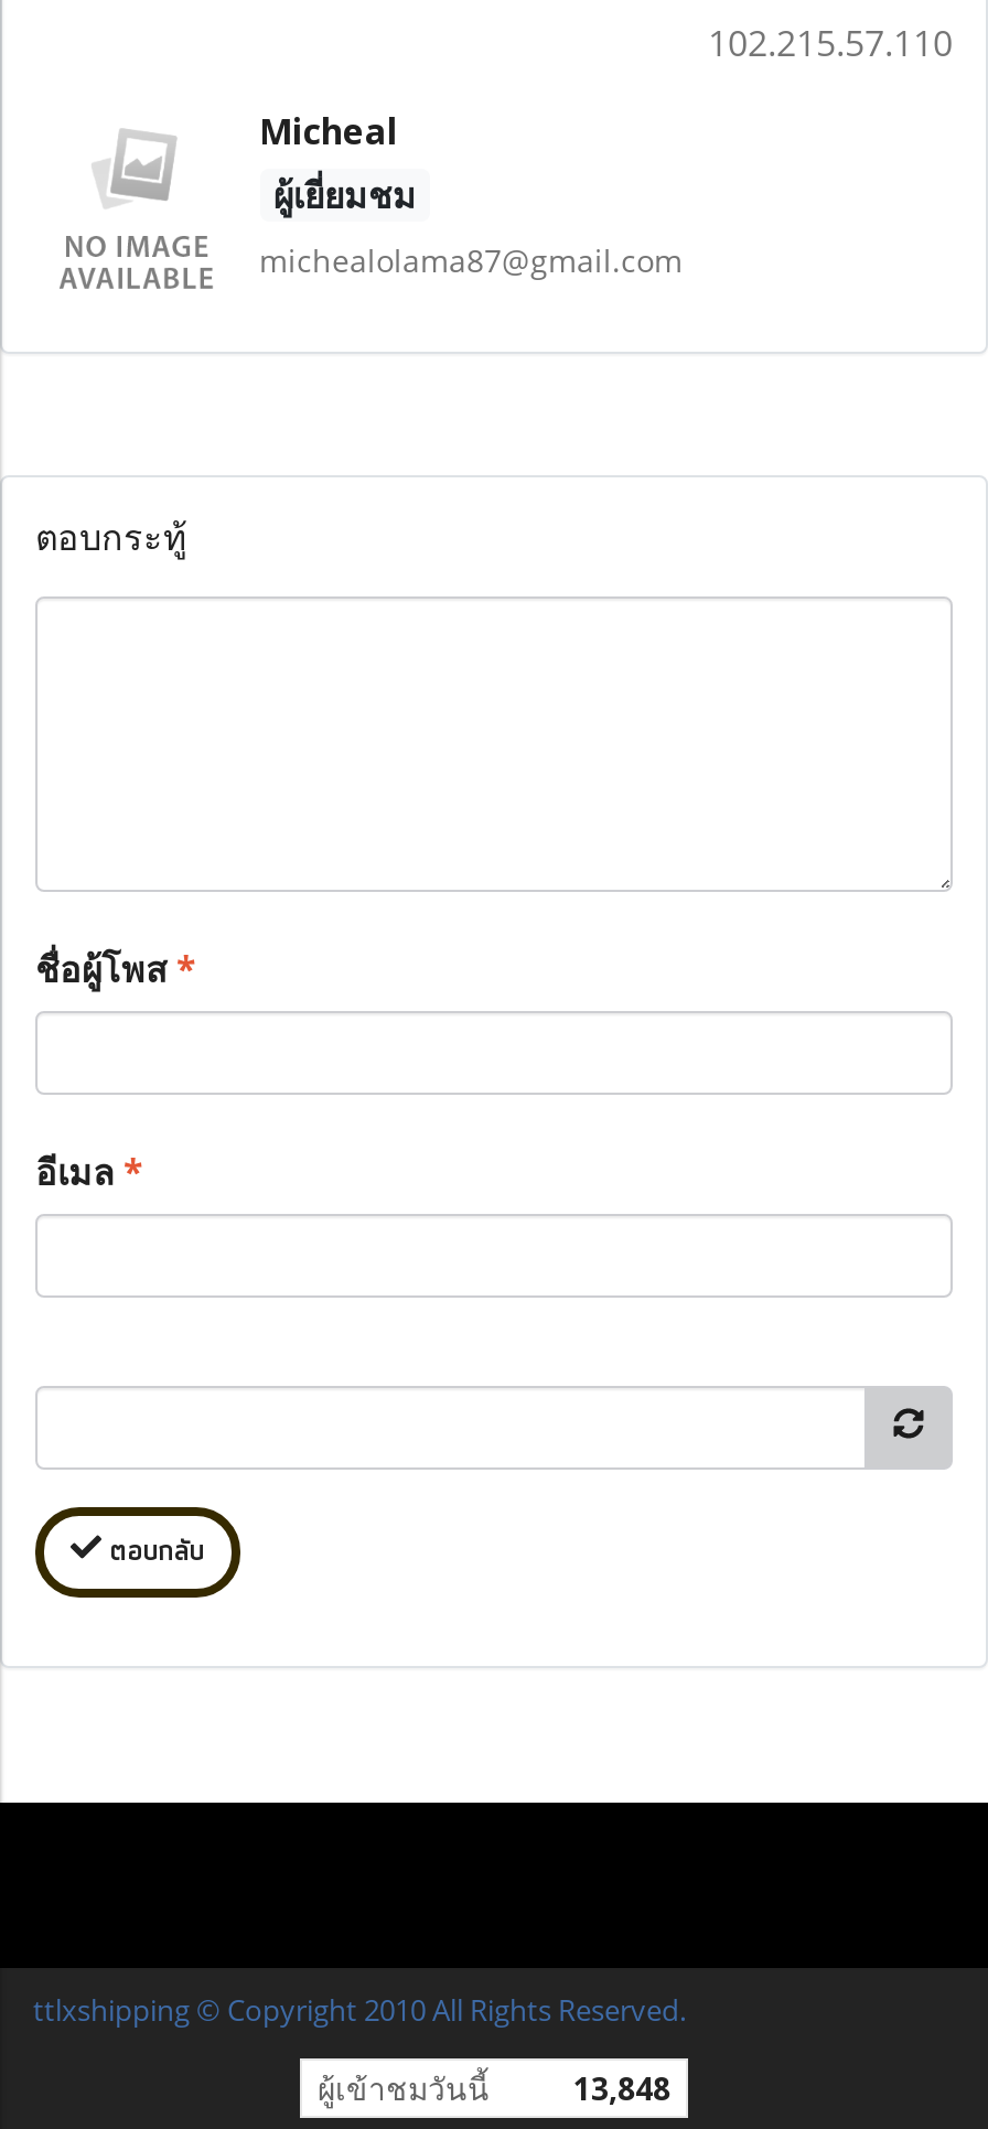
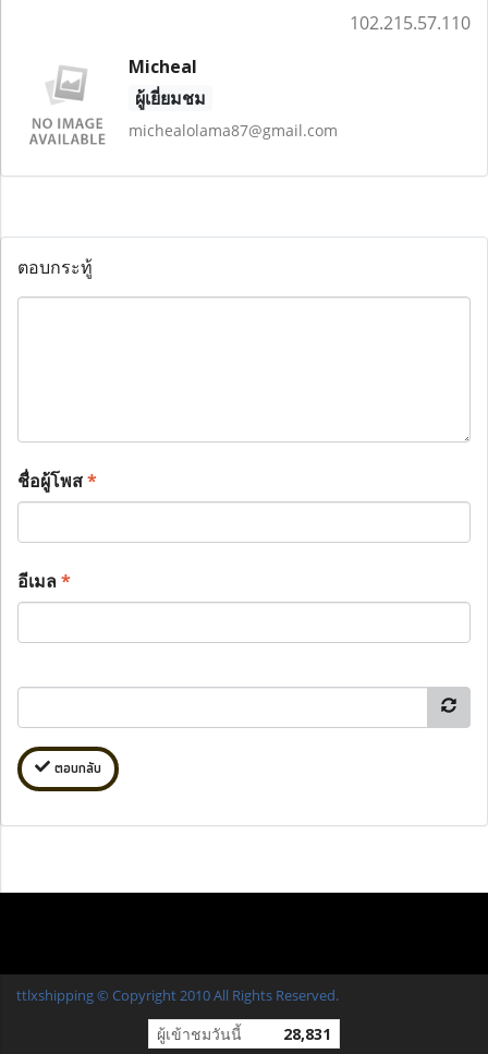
- ผู้เข้าชมวันนี้ 13,848
+ ผู้เข้าชมวันนี้ 28,831
